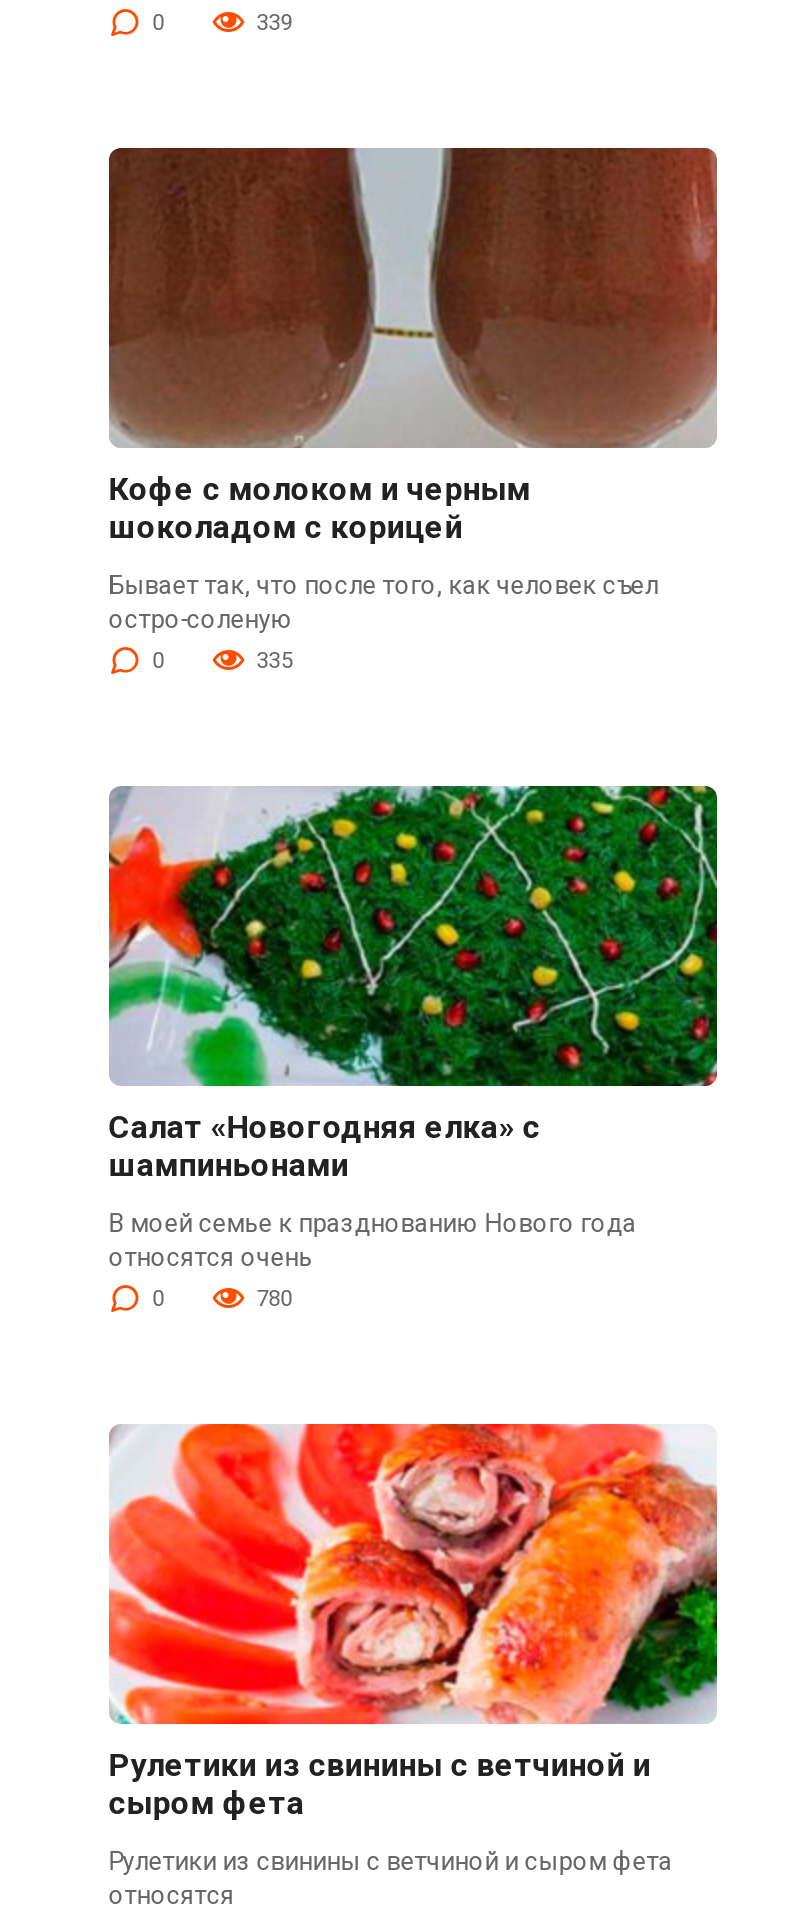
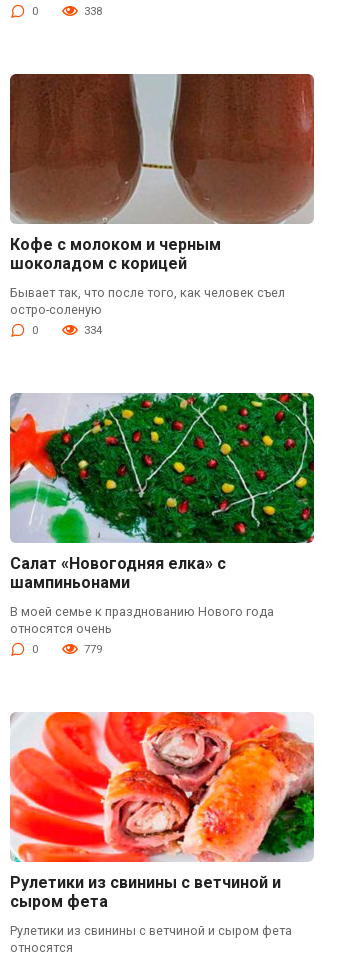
- 339
+ 338

- 335
+ 334

- 780
+ 779
